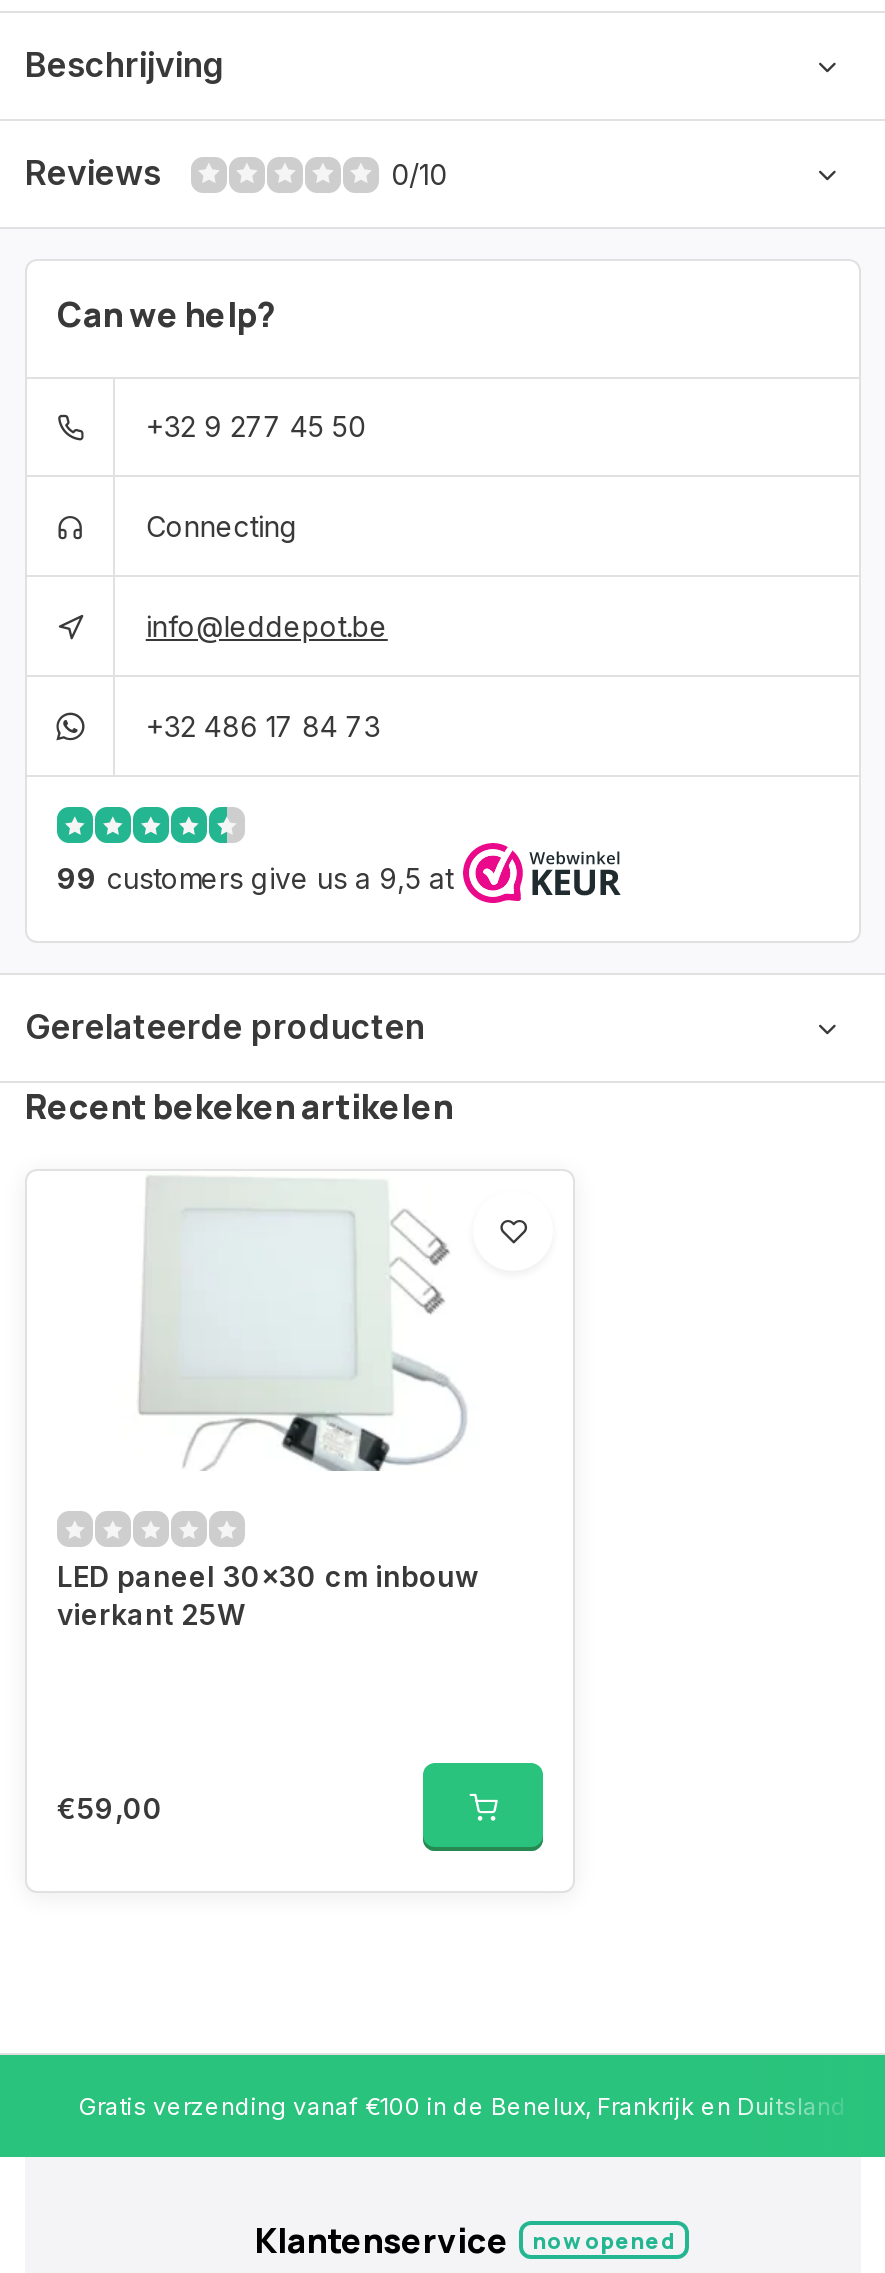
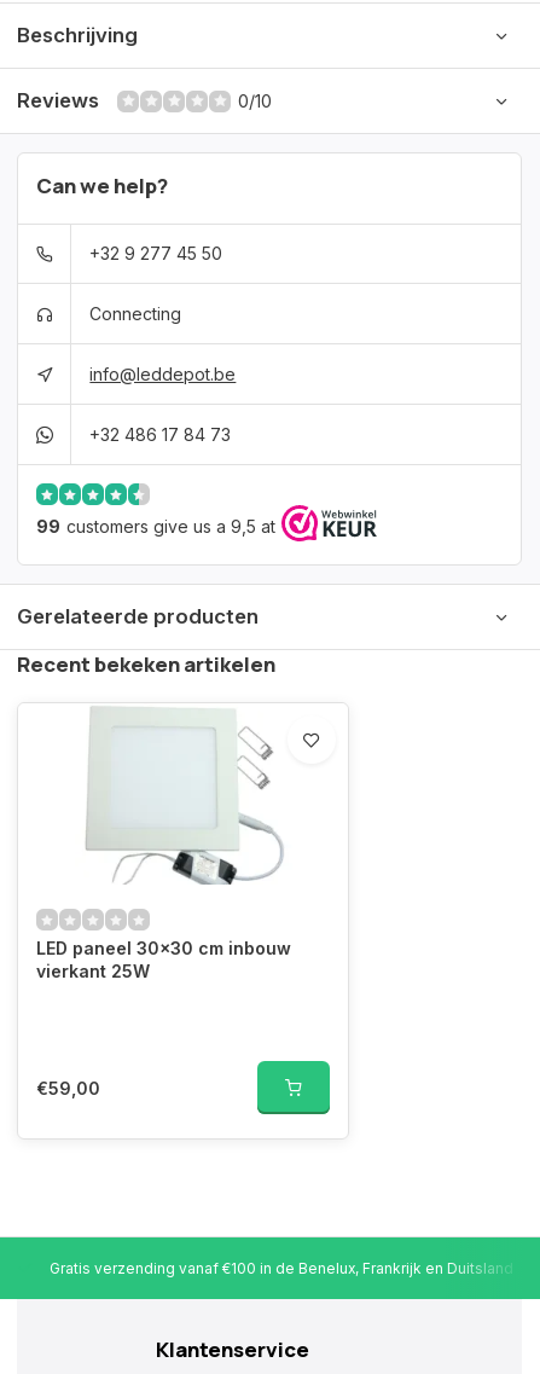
- now opened
